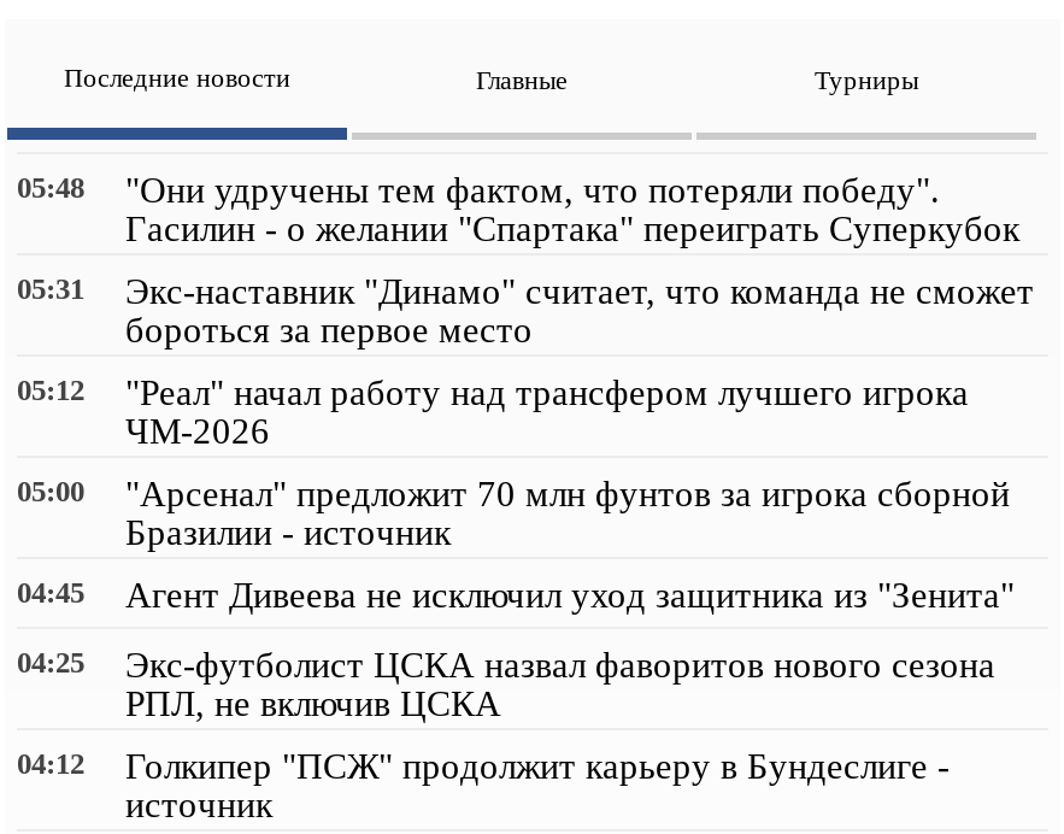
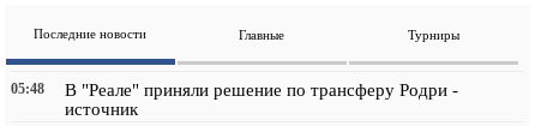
- "Они удручены тем фактом, что потеряли победу".
- Гасилин - о желании "Спартака" переиграть Суперкубок
- 05:31
- Экс-наставник "Динамо" считает, что команда не сможет
- бороться за первое место
- 05:12
- "Реал" начал работу над трансфером лучшего игрока
- ЧМ-2026
- 05:00
- "Арсенал" предложит 70 млн фунтов за игрока сборной
- Бразилии - источник
- 04:45
- Агент Дивеева не исключил уход защитника из "Зенита"
- 04:25
- Экс-футболист ЦСКА назвал фаворитов нового сезона
- РПЛ, не включив ЦСКА
- 04:12
- Голкипер "ПСЖ" продолжит карьеру в Бундеслиге -
+ В "Реале" приняли решение по трансферу Родри -
